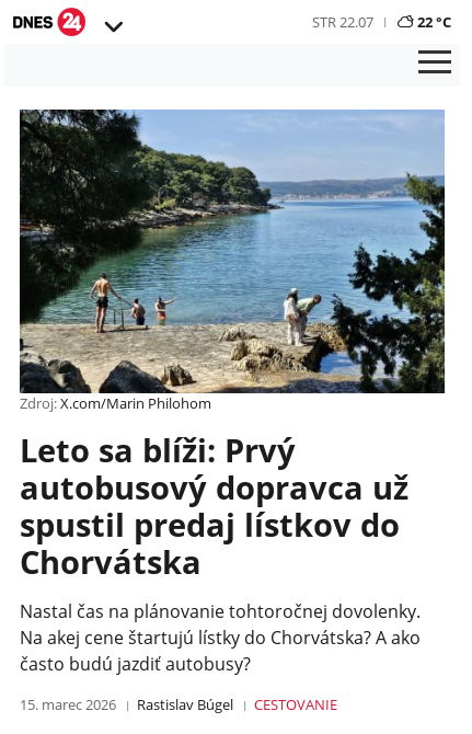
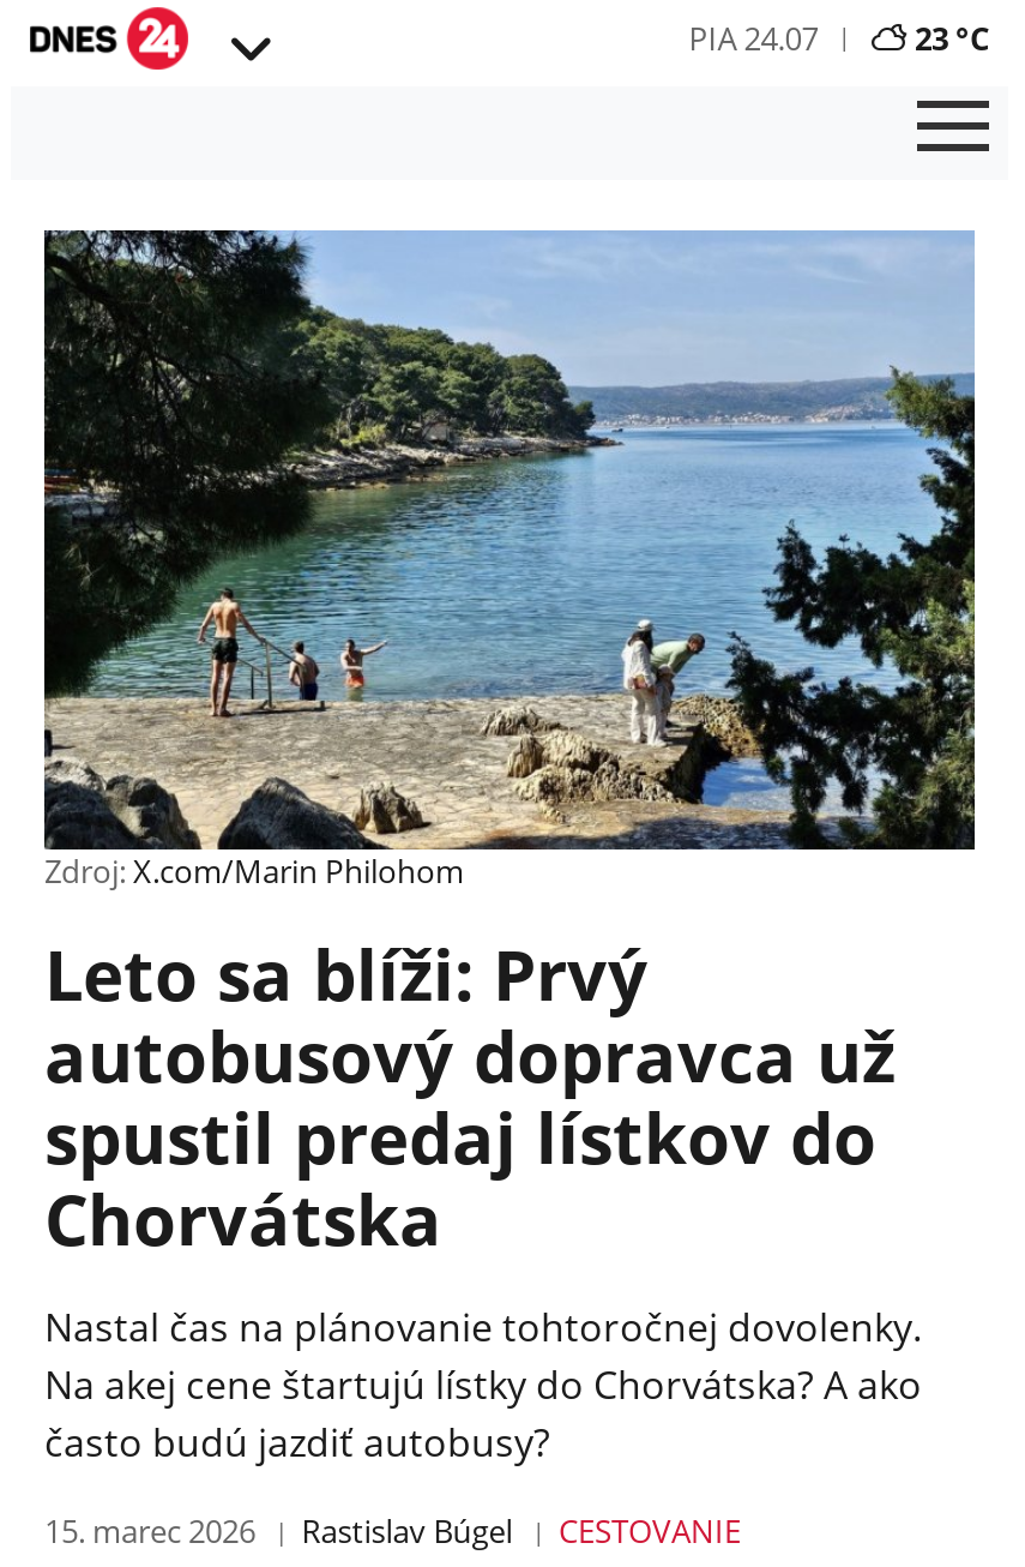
- STR 22.07
- 22 °C
+ PIA 24.07
+ 23 °C
